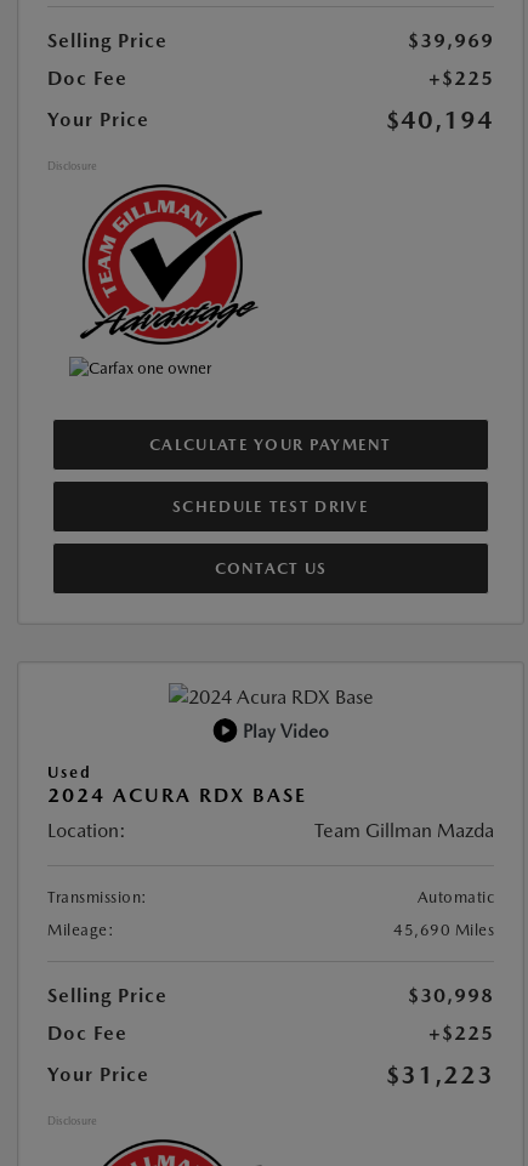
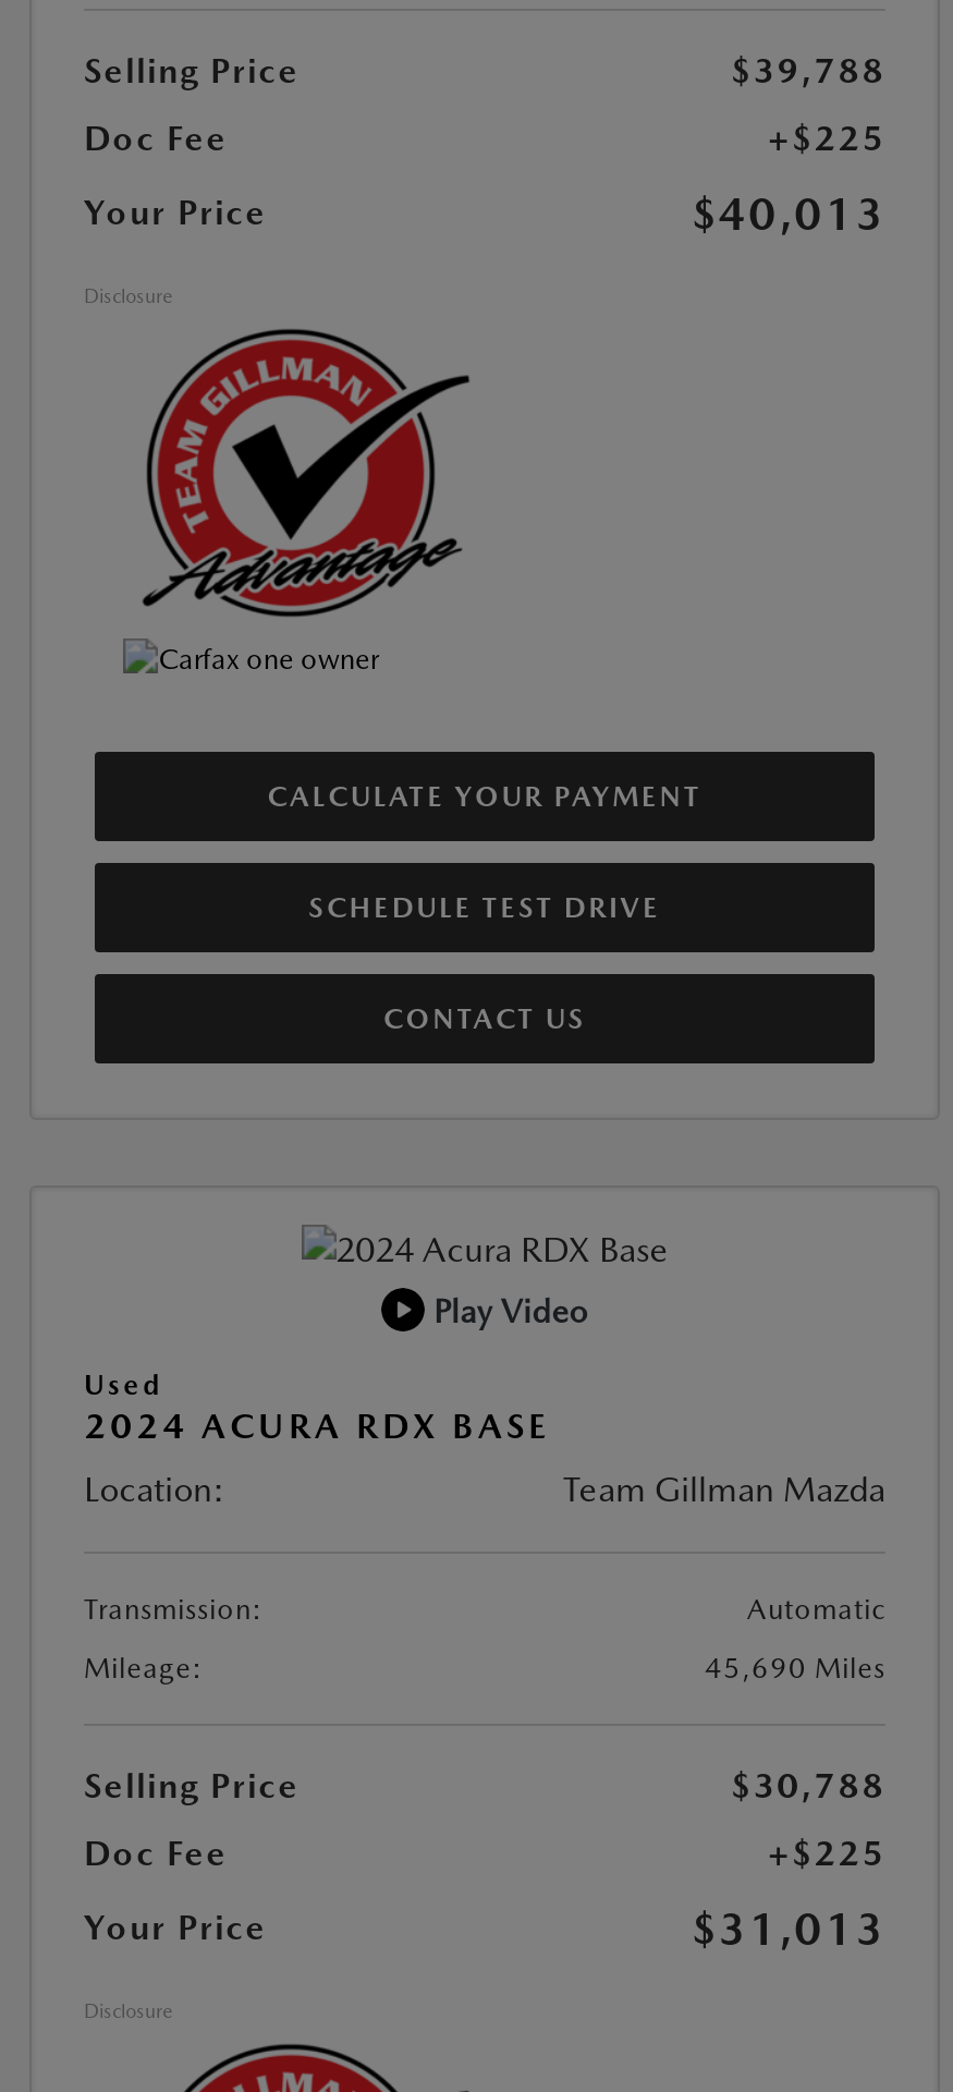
- $39,969
+ $39,788

- $40,194
+ $40,013

- $30,998
+ $30,788

- $31,223
+ $31,013
